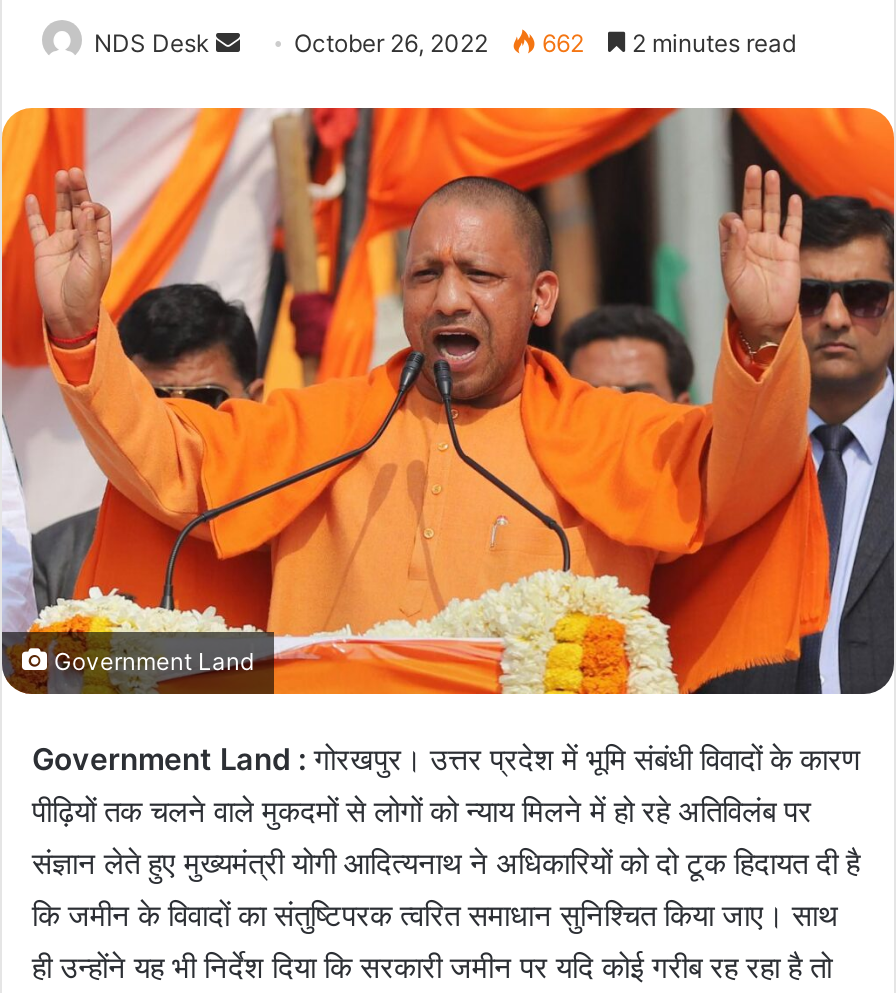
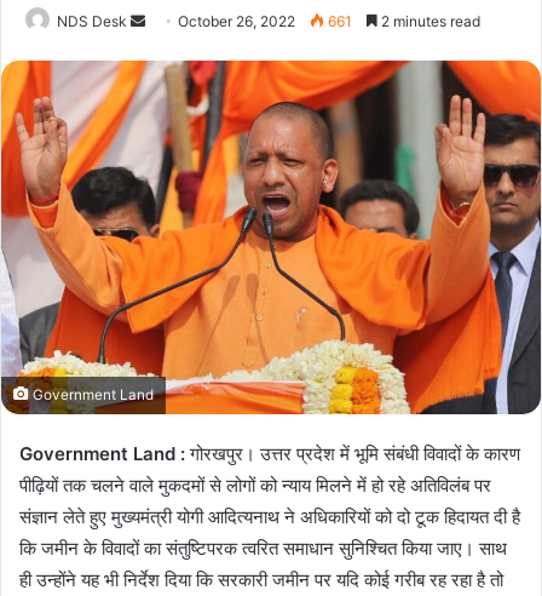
- 662
+ 661
